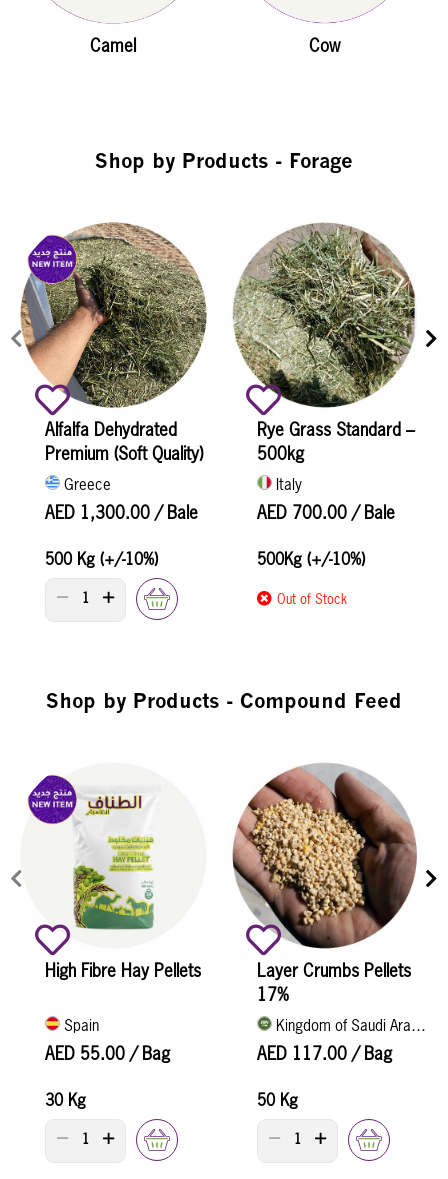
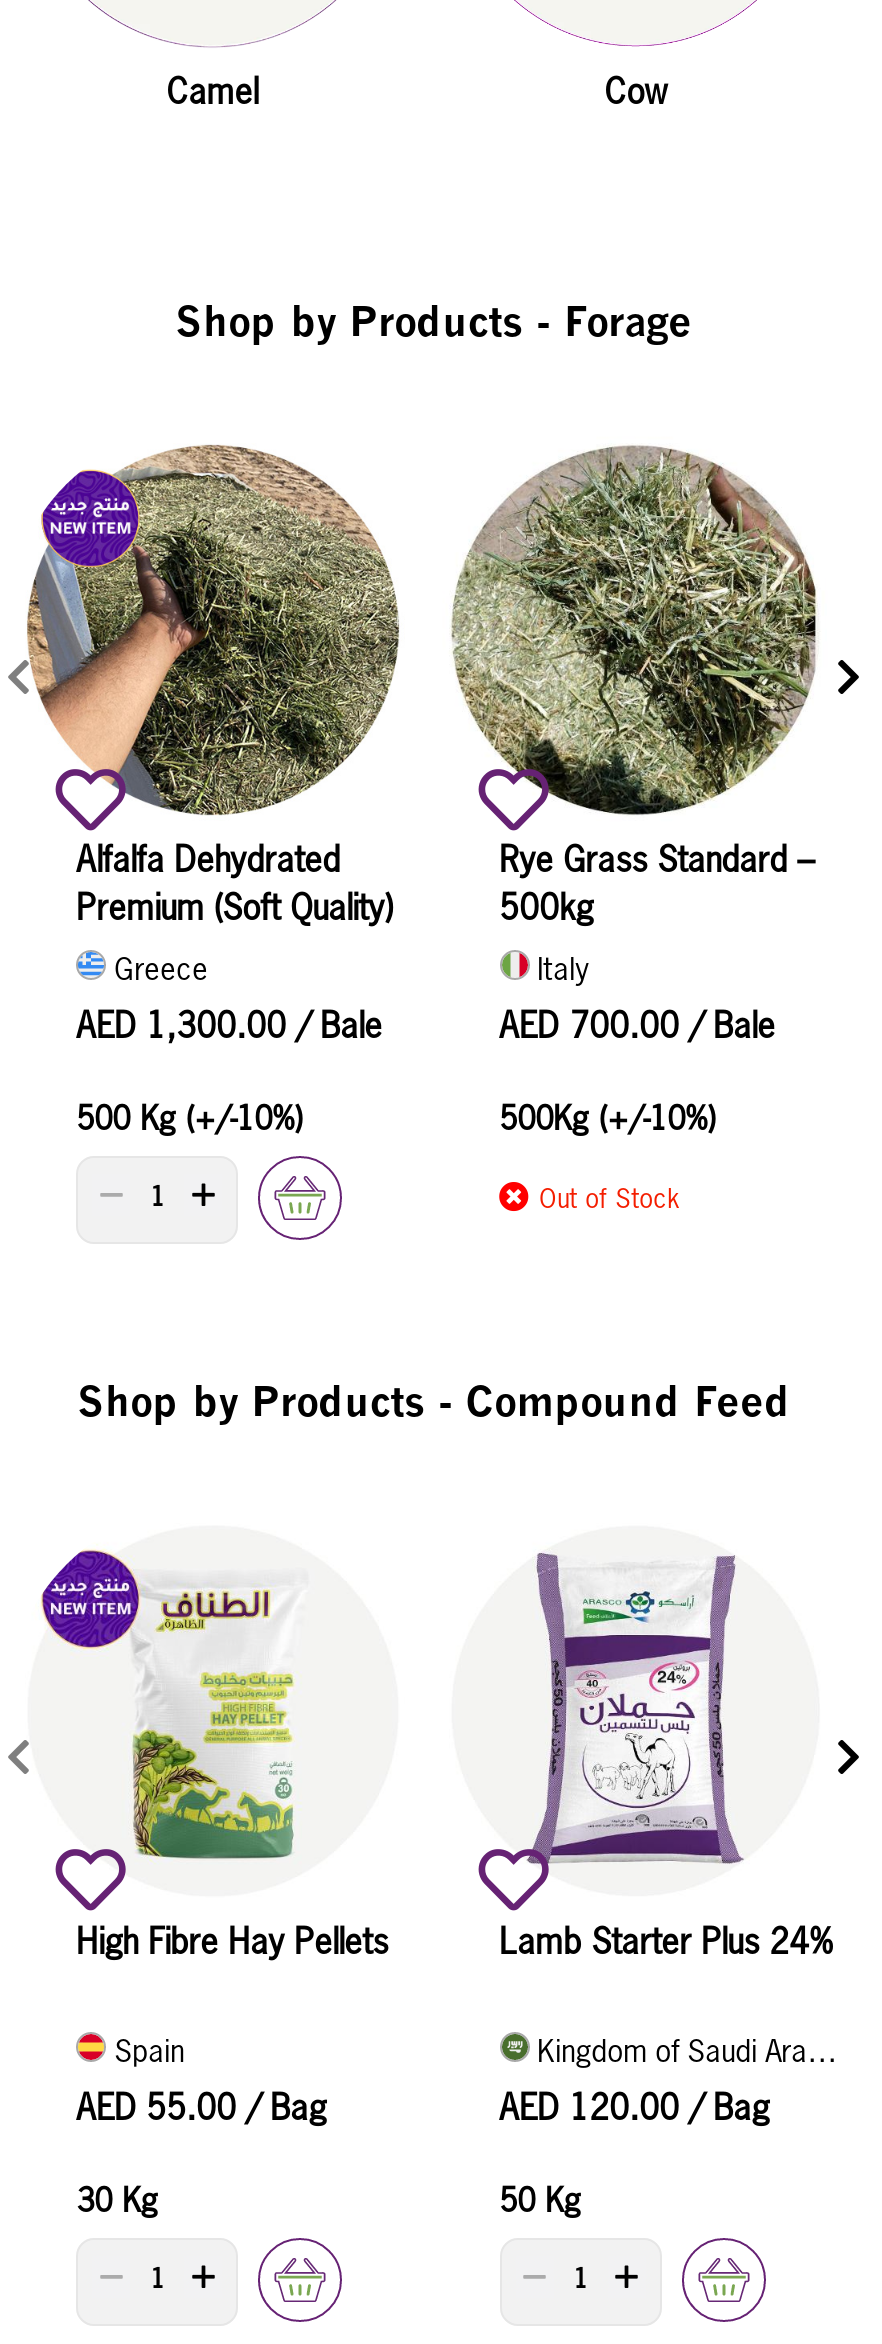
- [image]
- Layer Crumbs Pellets
- 17%
+ [image]
+ Lamb Starter Plus 24%

- AED 117.00 / Bag
+ AED 120.00 / Bag
